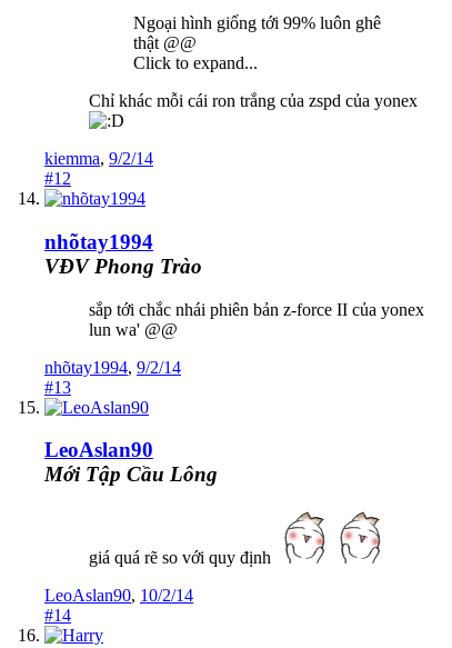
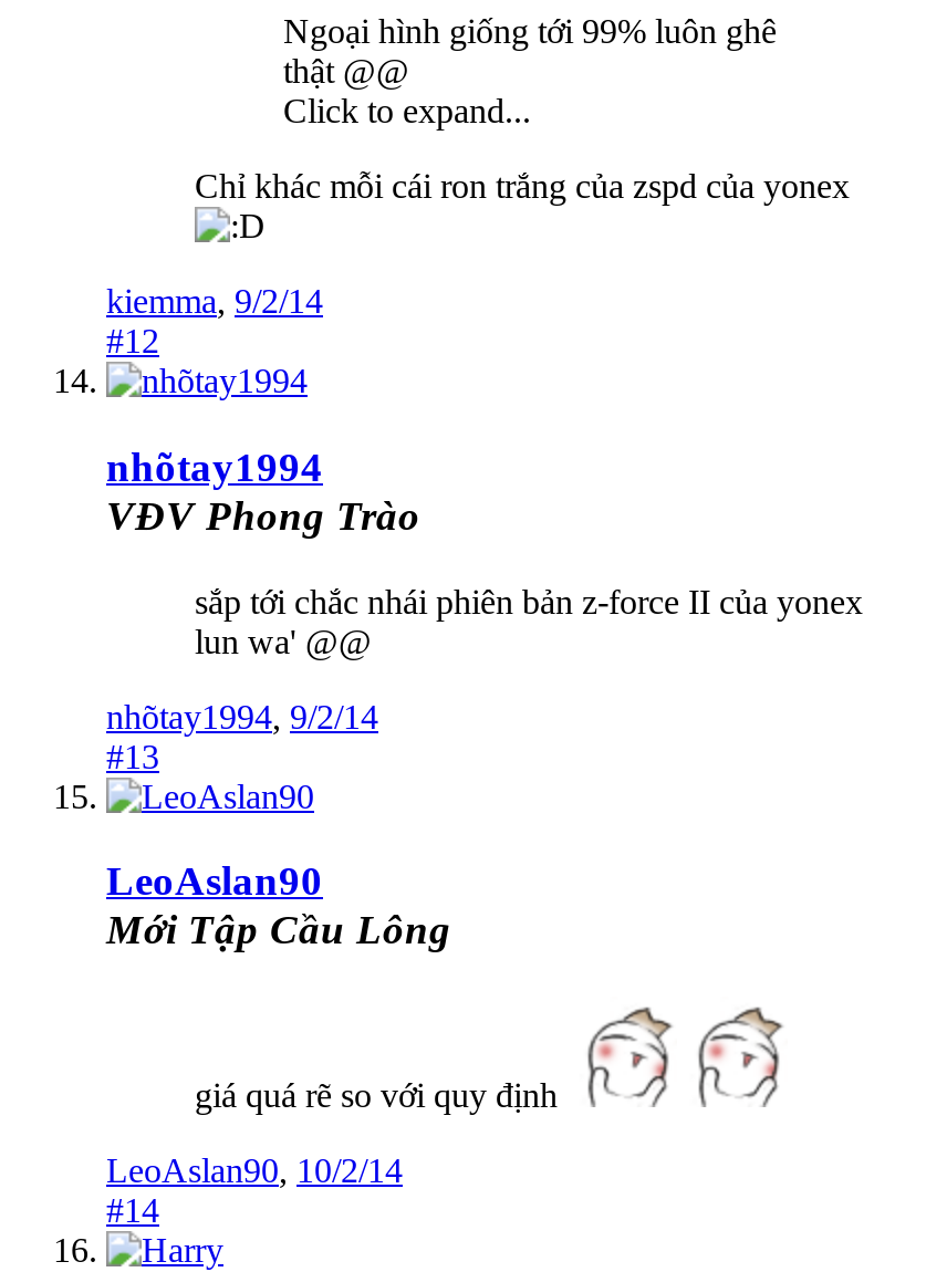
- [image]
+ [image]

- [image]
+ [image]
